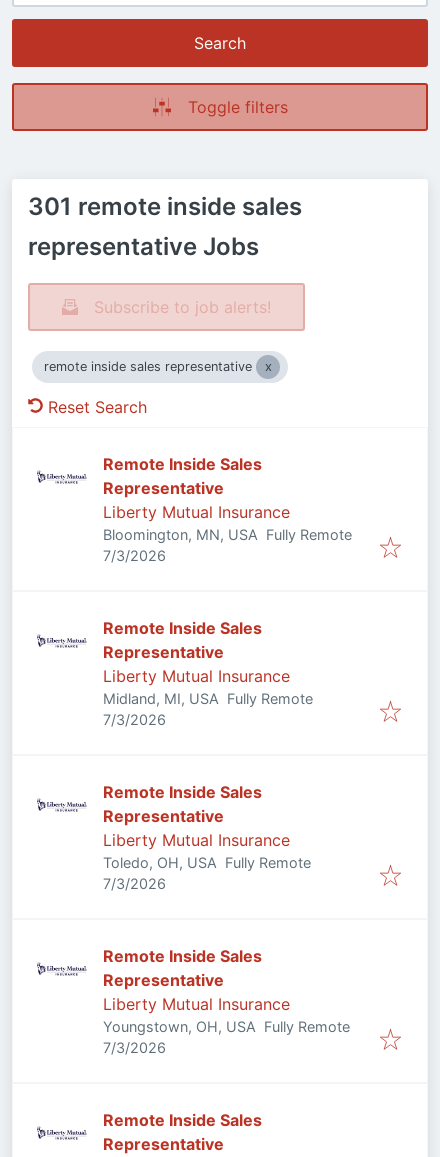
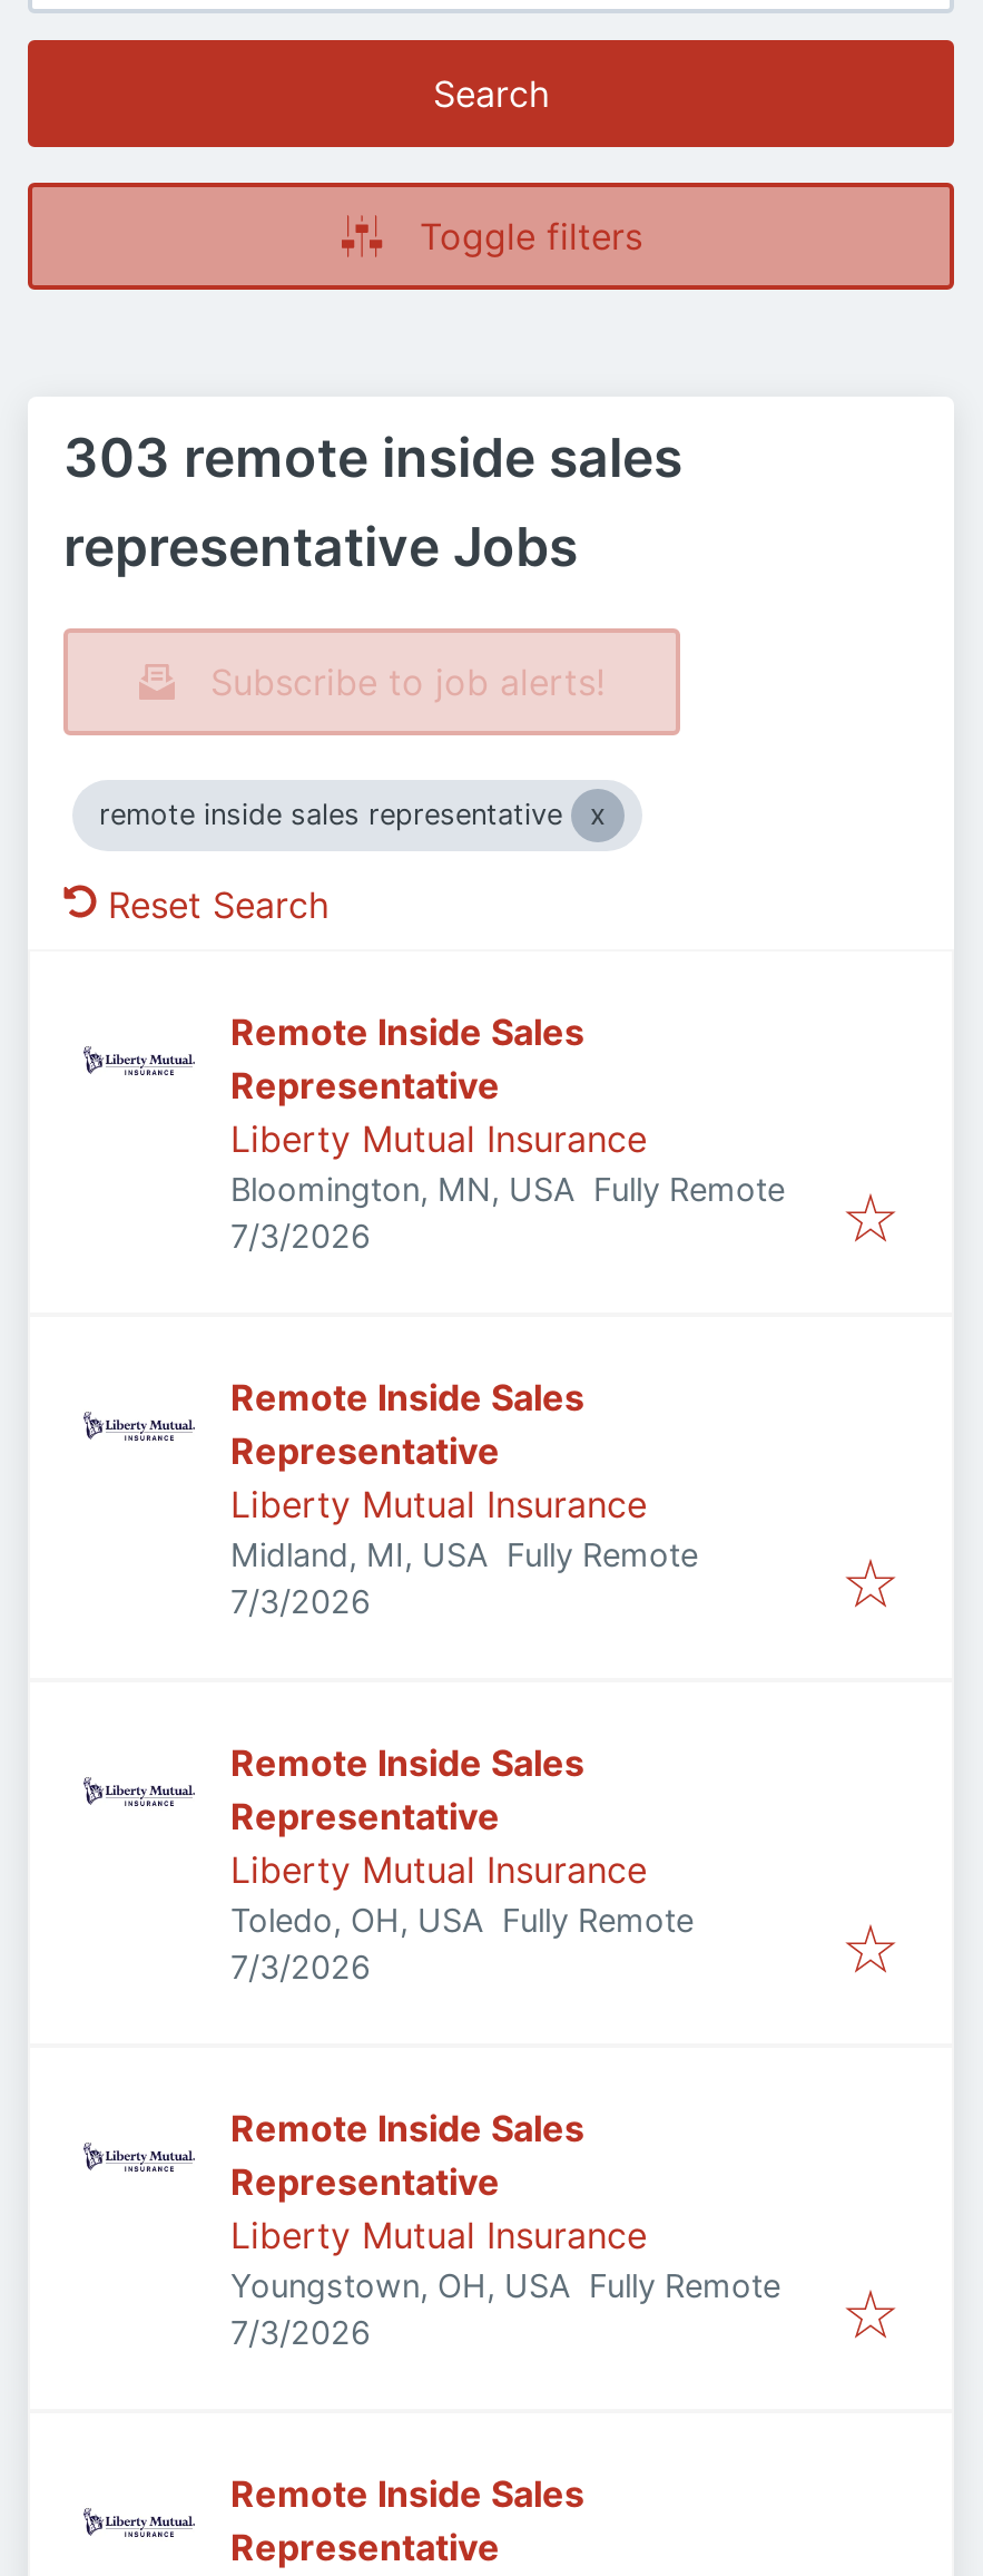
- 301 remote inside sales
+ 303 remote inside sales
